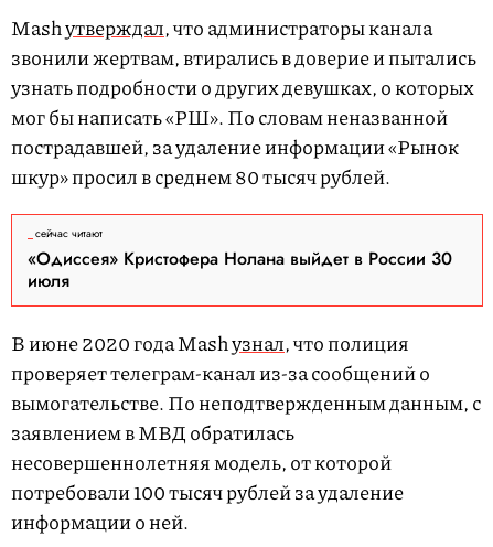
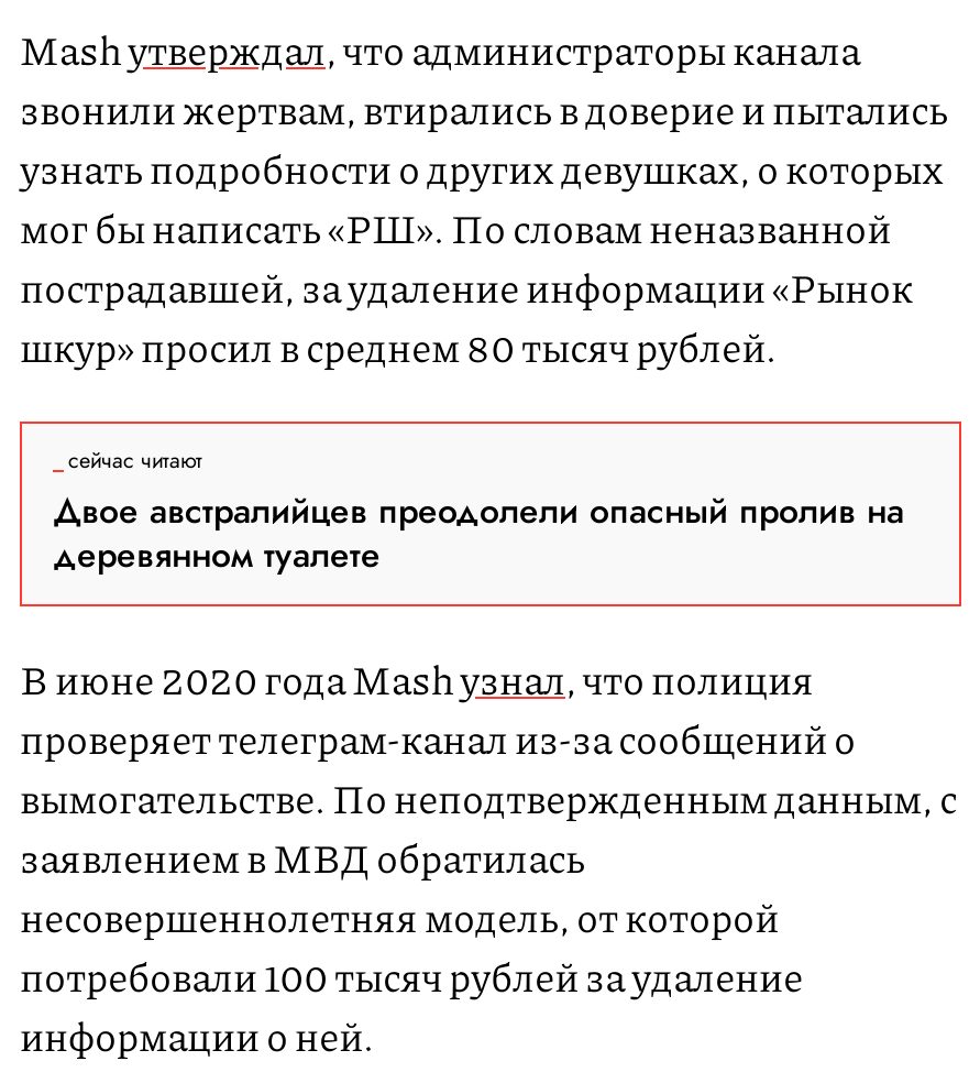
- «Одиссея» Кристофера Нолана выйдет в России 30
- июля
+ Двое австралийцев преодолели опасный пролив на
+ деревянном туалете
